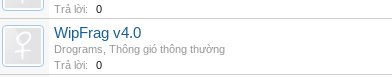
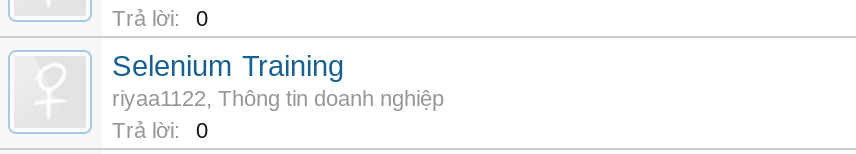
- WipFrag v4.0
- Drograms, Thông gió thông thường
+ Selenium Training
+ riyaa1122, Thông tin doanh nghiệp
